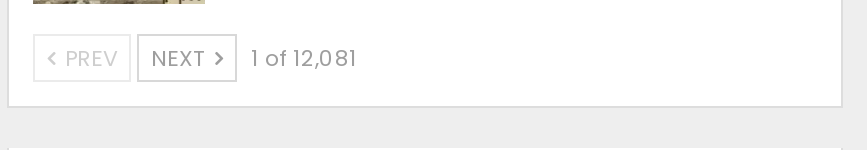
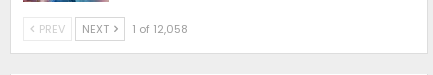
- PREV NEXT 1 of 12,081
+ PREV NEXT 1 of 12,058
